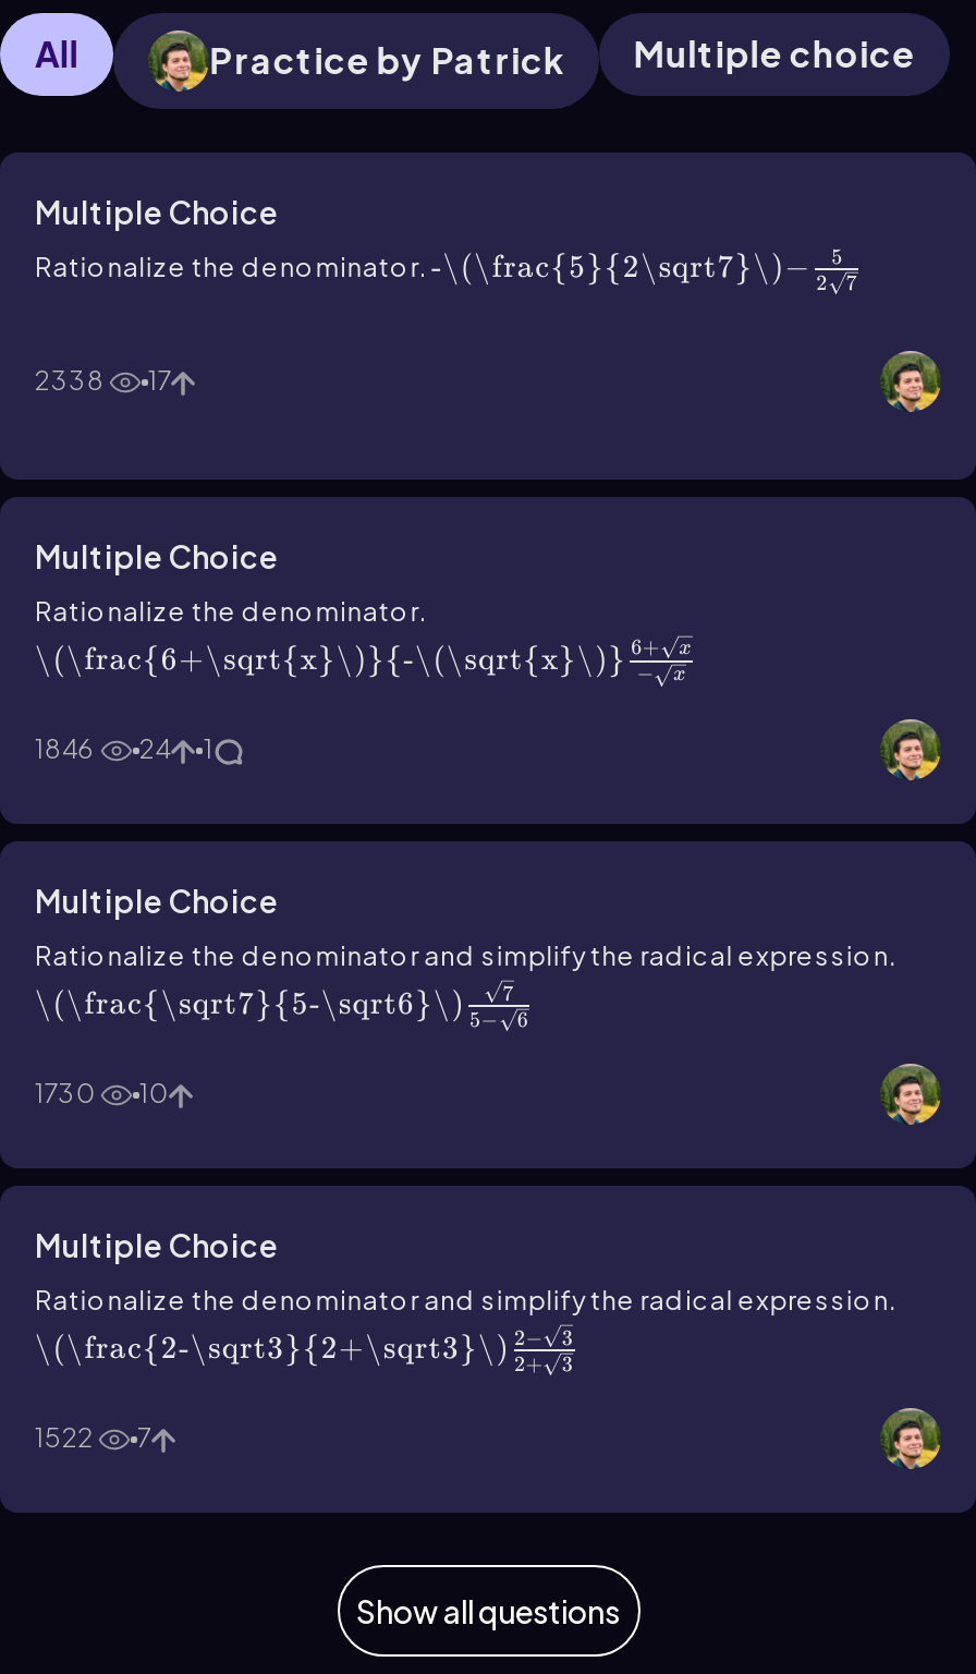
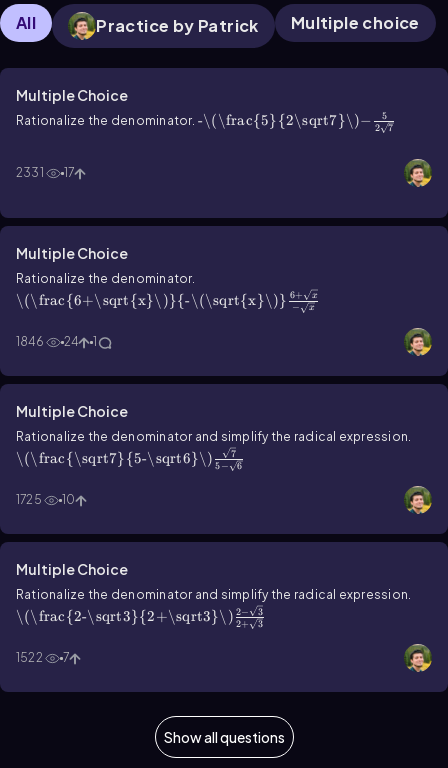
- 2338
+ 2331

- 1730 10
+ 1725 10
